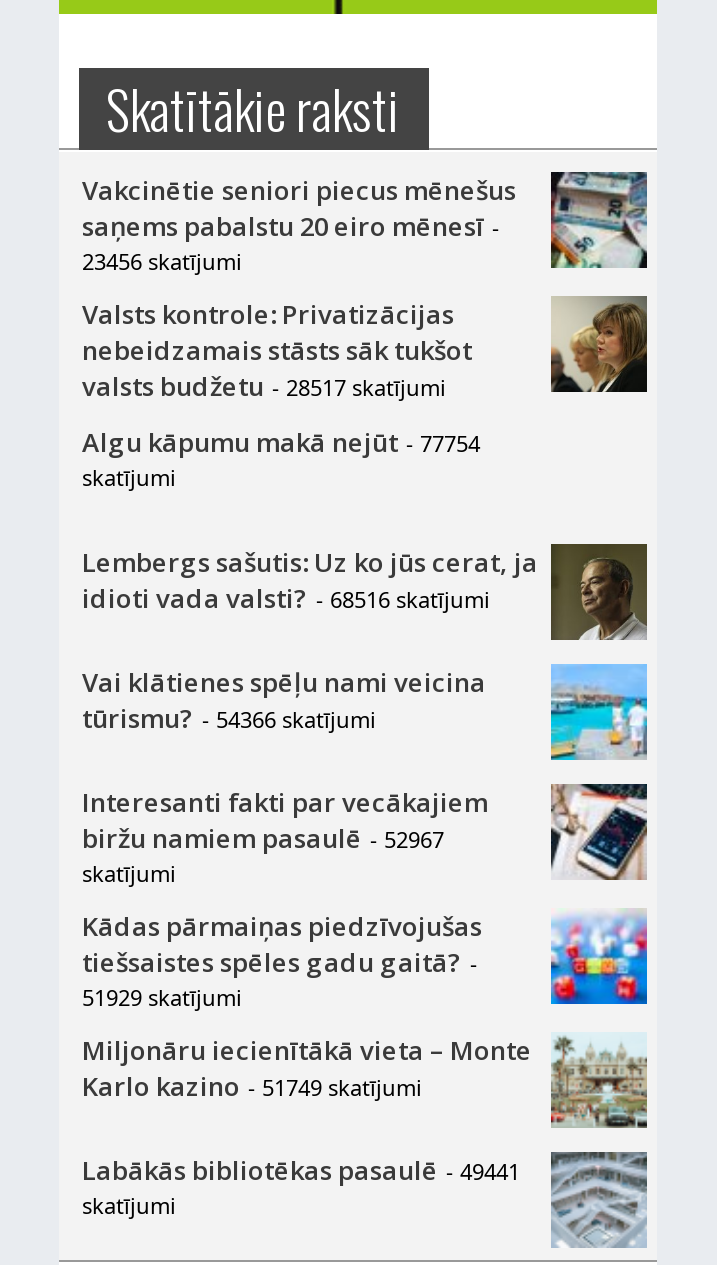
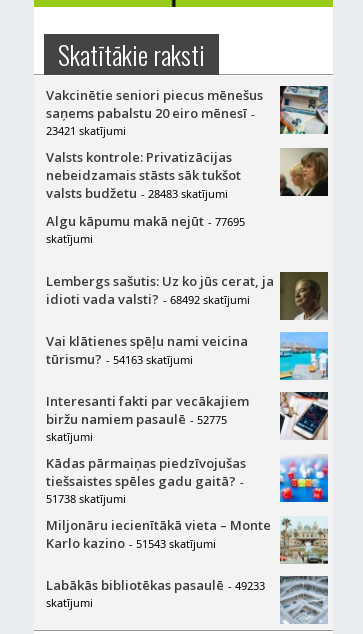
- 23456 skatījumi
+ 23421 skatījumi

- valsts budžetu - 28517 skatījumi
+ valsts budžetu - 28483 skatījumi

- Algu kāpumu makā nejūt - 77754
+ Algu kāpumu makā nejūt - 77695

- idioti vada valsti? - 68516 skatījumi
+ idioti vada valsti? - 68492 skatījumi

- tūrismu? - 54366 skatījumi
+ tūrismu? - 54163 skatījumi

- biržu namiem pasaulē - 52967
+ biržu namiem pasaulē - 52775

- 51929 skatījumi
+ 51738 skatījumi

- Karlo kazino - 51749 skatījumi
+ Karlo kazino - 51543 skatījumi

- Labākās bibliotēkas pasaulē - 49441
+ Labākās bibliotēkas pasaulē - 49233
